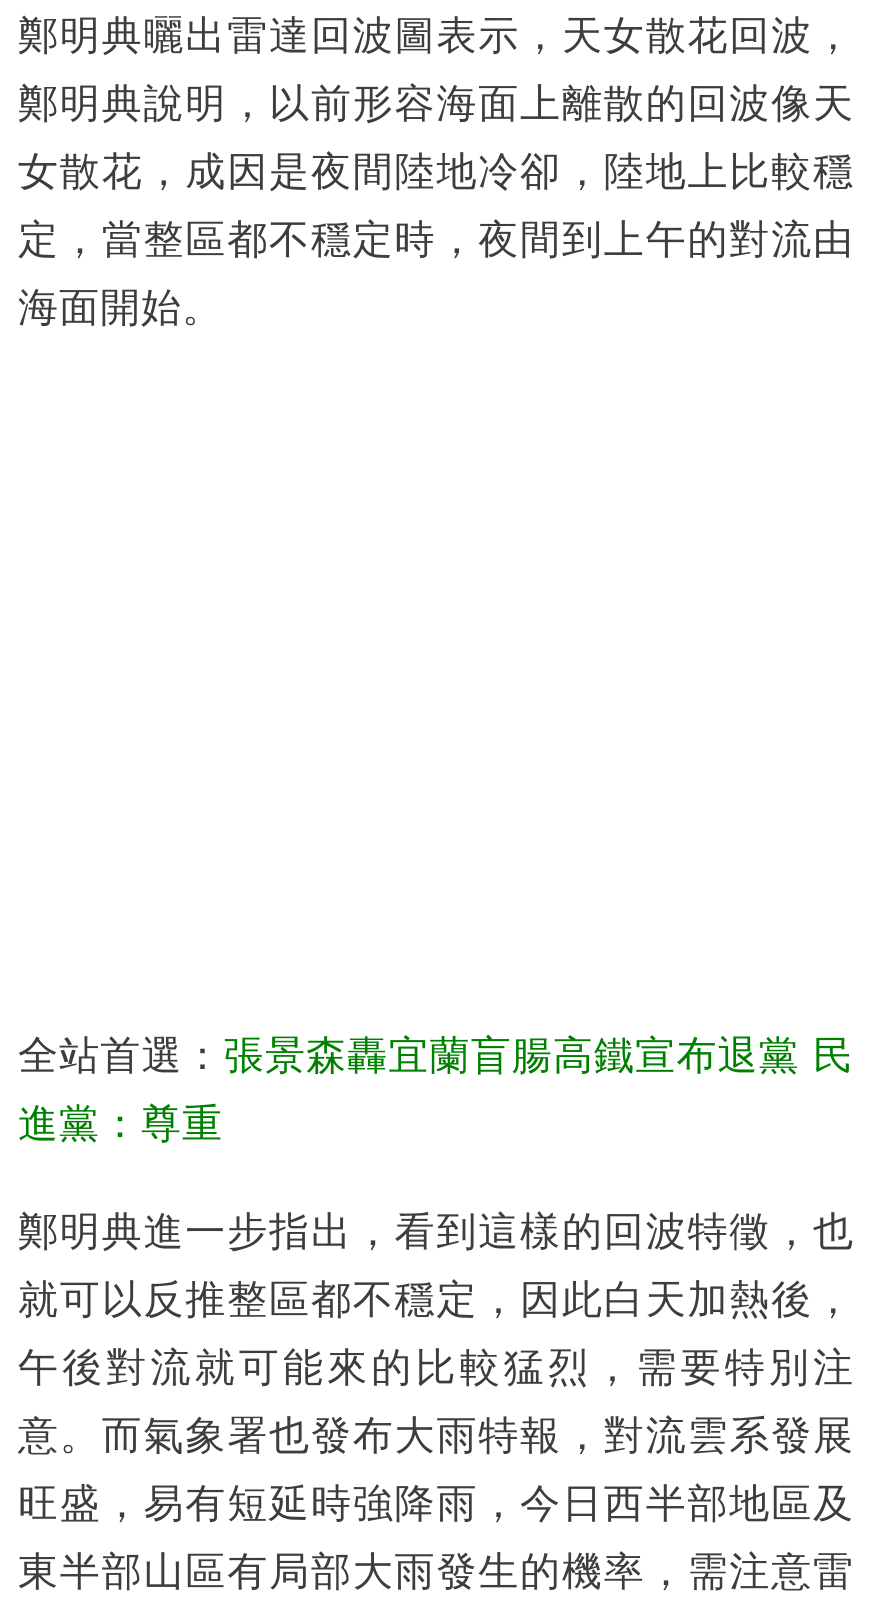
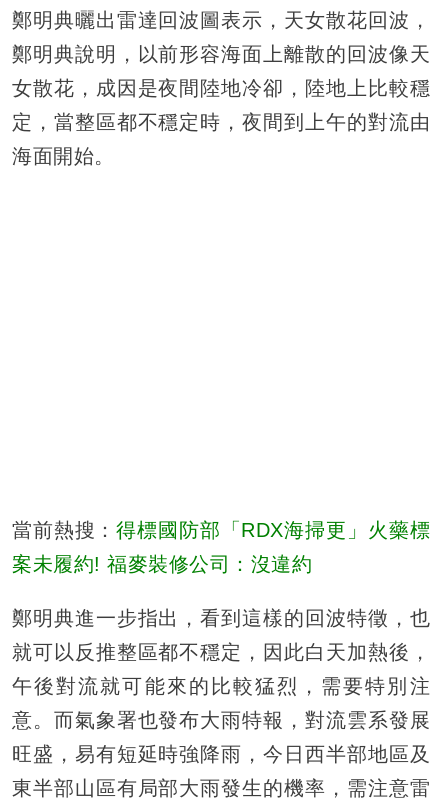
- 全站首選：張景森轟宜蘭盲腸高鐵宣布退黨 民
+ 當前熱搜：得標國防部「RDX海掃更」火藥標

- 進黨：尊重
+ 案未履約! 福麥裝修公司：沒違約
